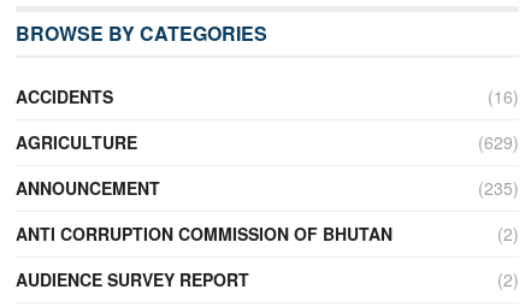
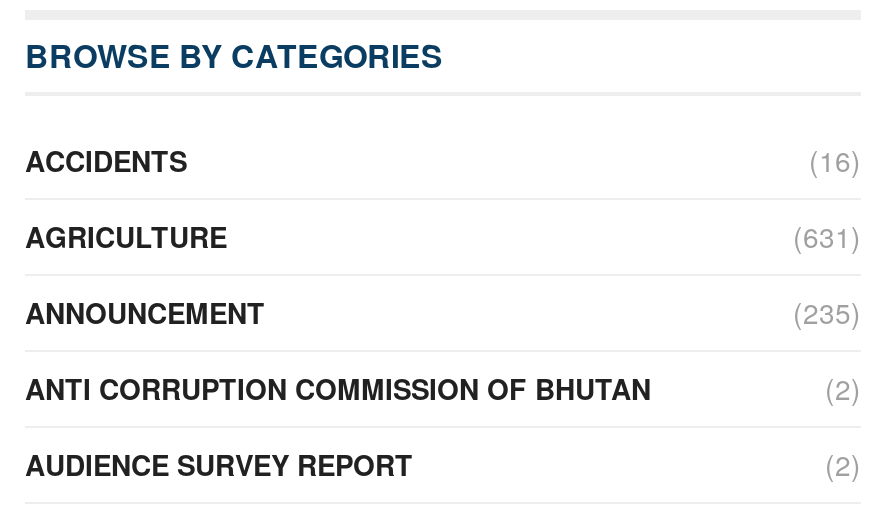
- (629)
+ (631)
